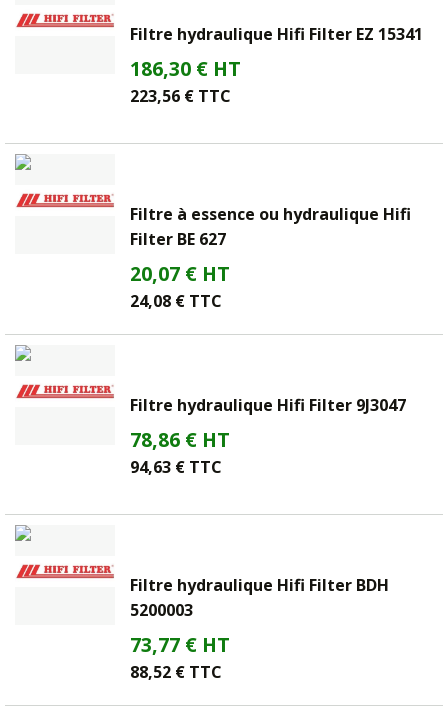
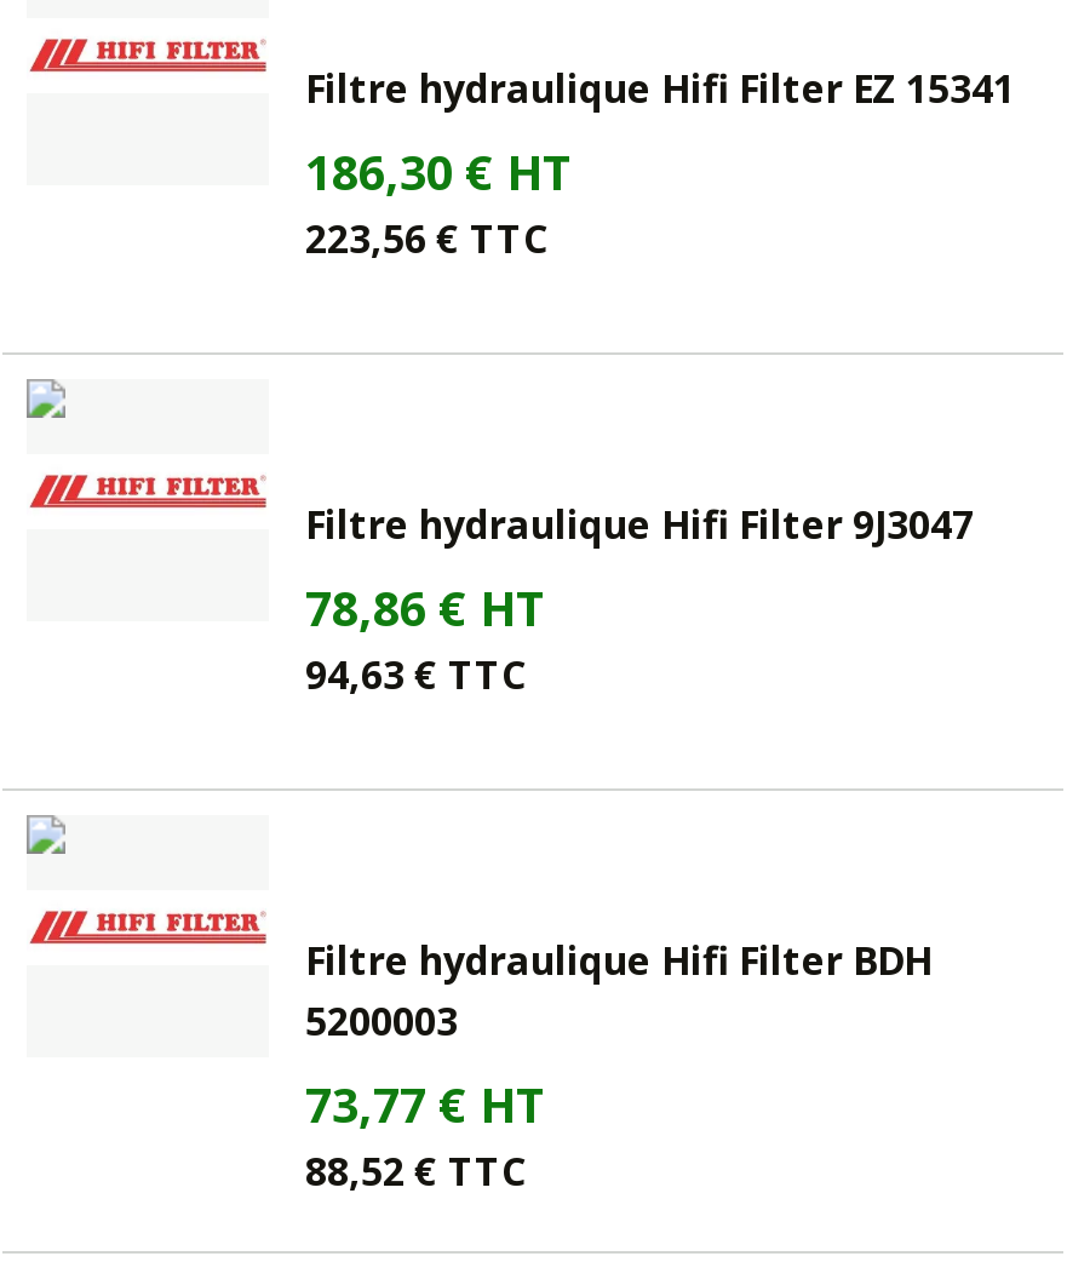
- Filtre à essence ou hydraulique Hifi
- Filter BE 627
- 20,07 € HT
- 24,08 € TTC
